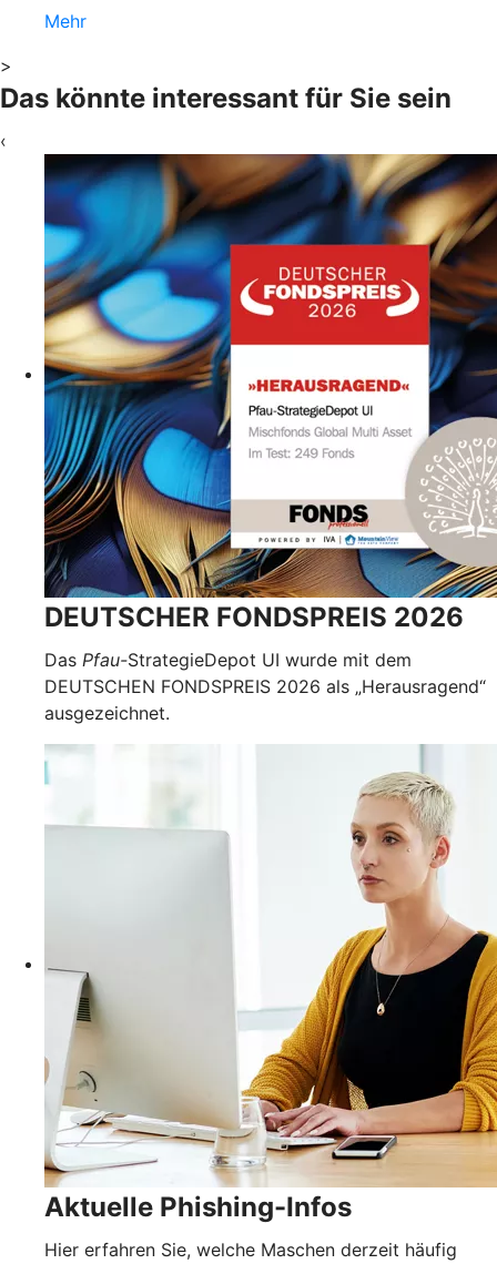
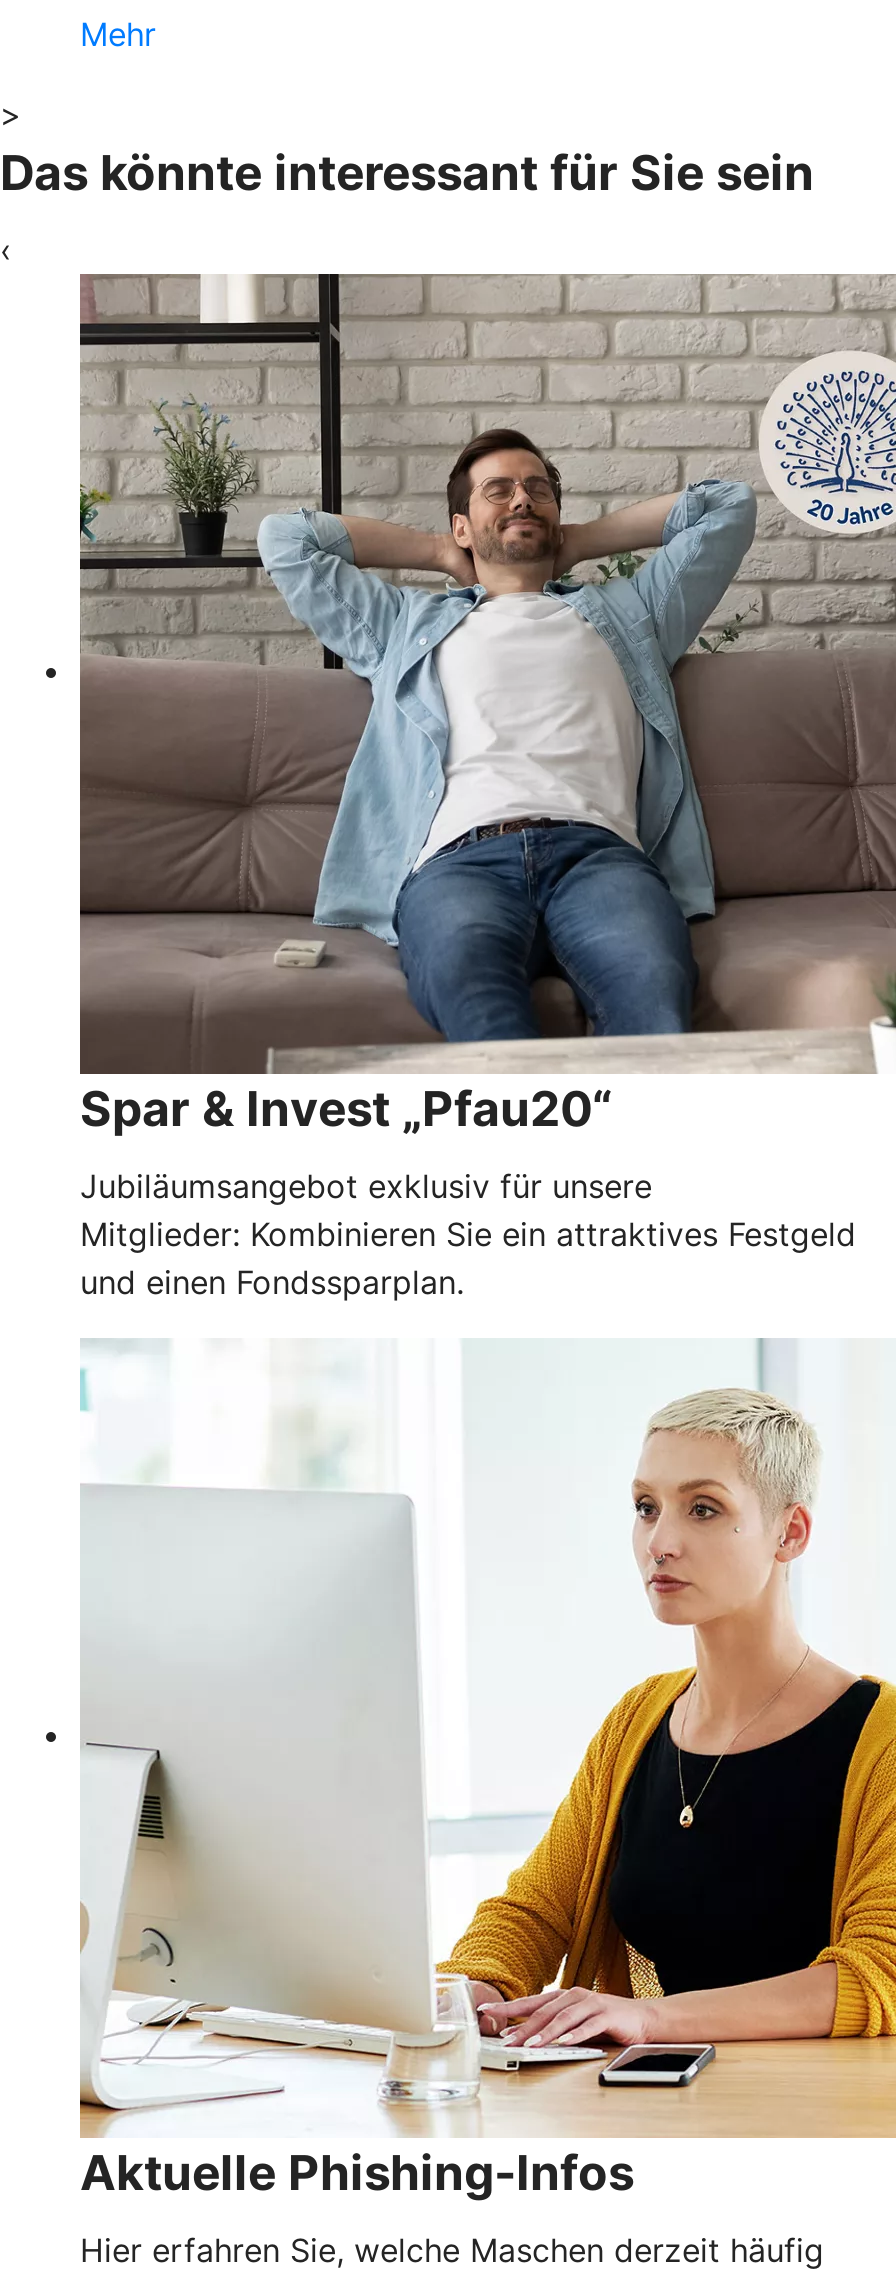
- [image]
- DEUTSCHER FONDSPREIS 2026
+ [image]
+ Spar & Invest „Pfau20“

- Das Pfau-StrategieDepot UI wurde mit dem
- DEUTSCHEN FONDSPREIS 2026 als „Herausragend“
- ausgezeichnet.
+ Jubiläumsangebot exklusiv für unsere
+ Mitglieder: Kombinieren Sie ein attraktives Festgeld
+ und einen Fondssparplan.
